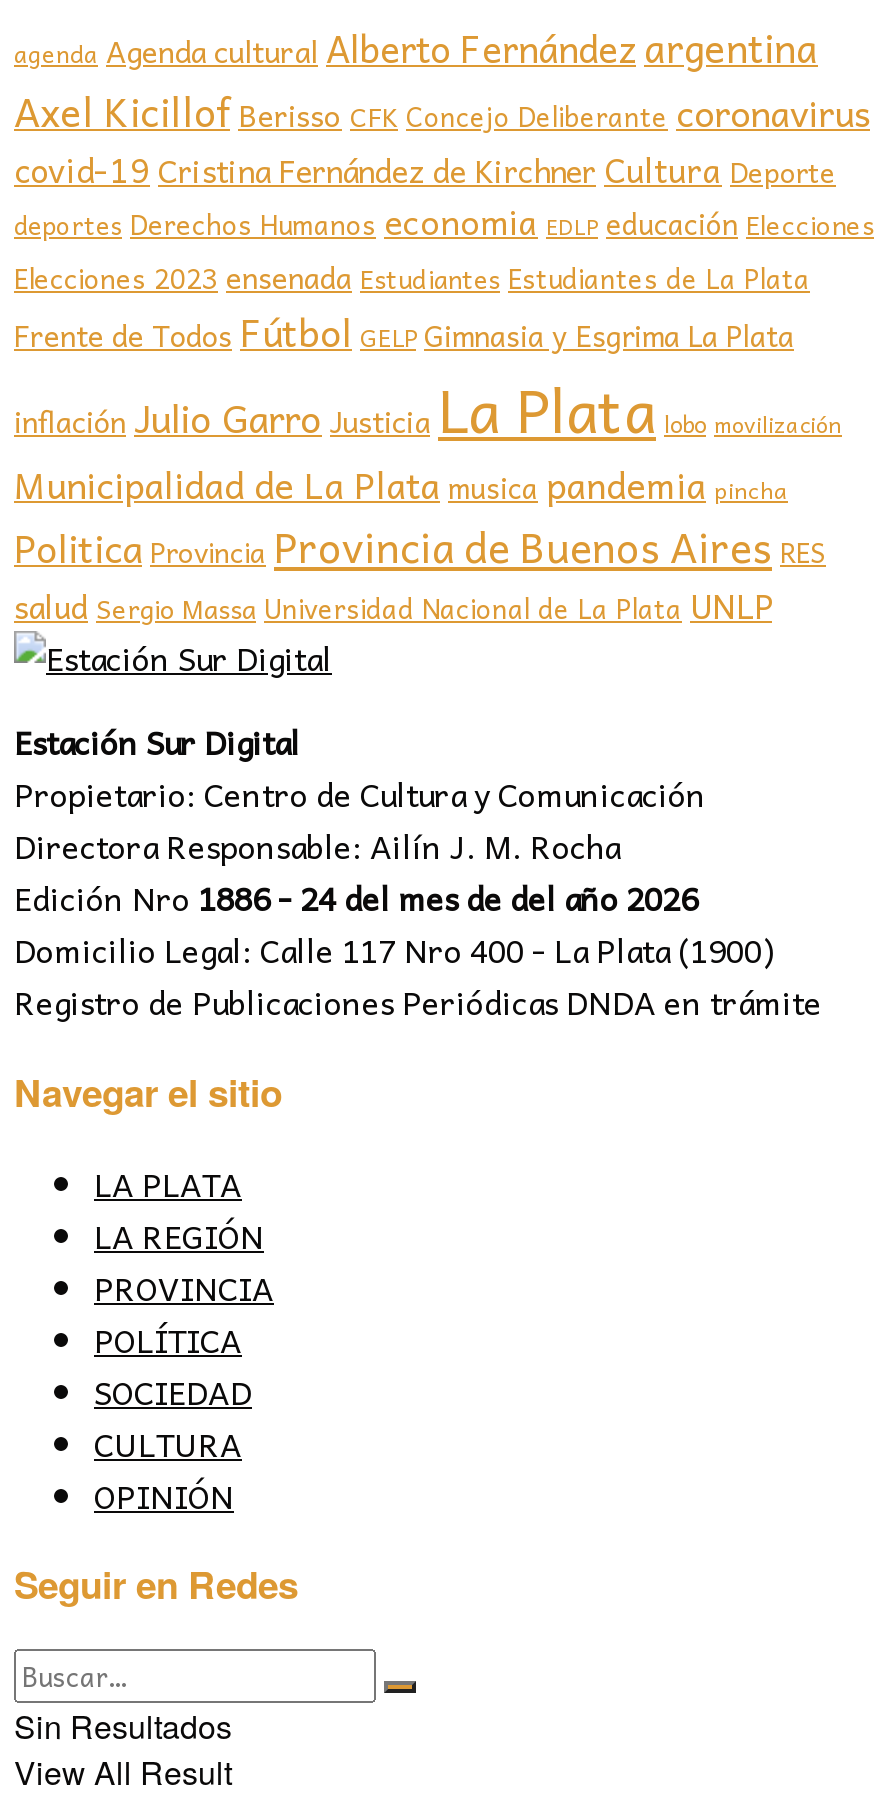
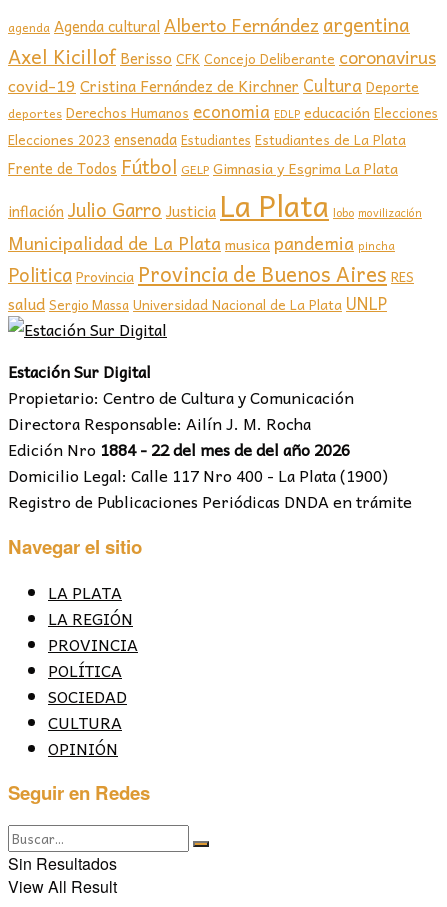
- Edición Nro 1886 - 24 del mes de del año 2026
+ Edición Nro 1884 - 22 del mes de del año 2026
